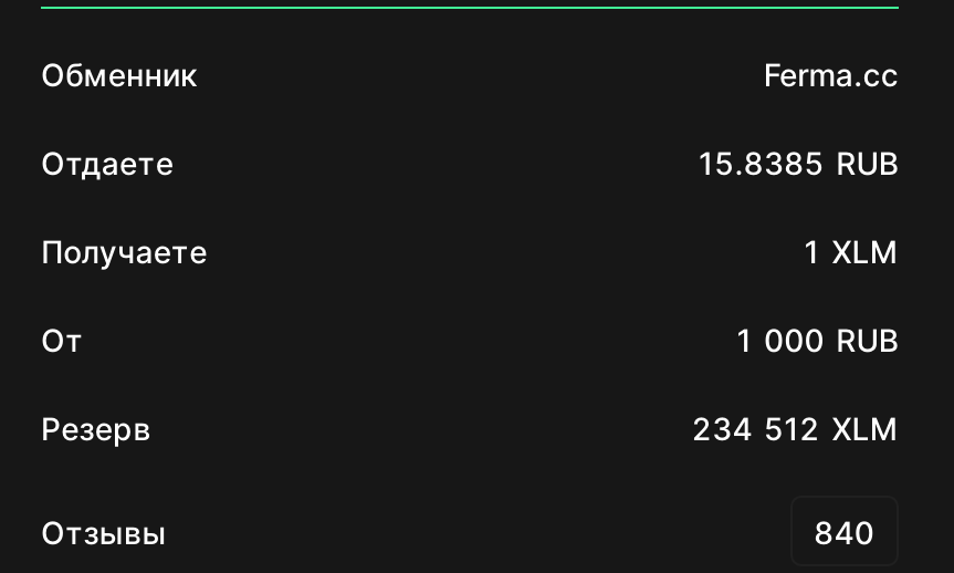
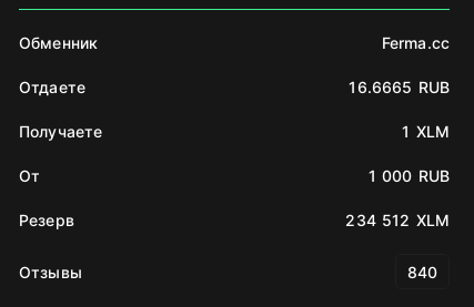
- 15.8385 RUB
+ 16.6665 RUB
